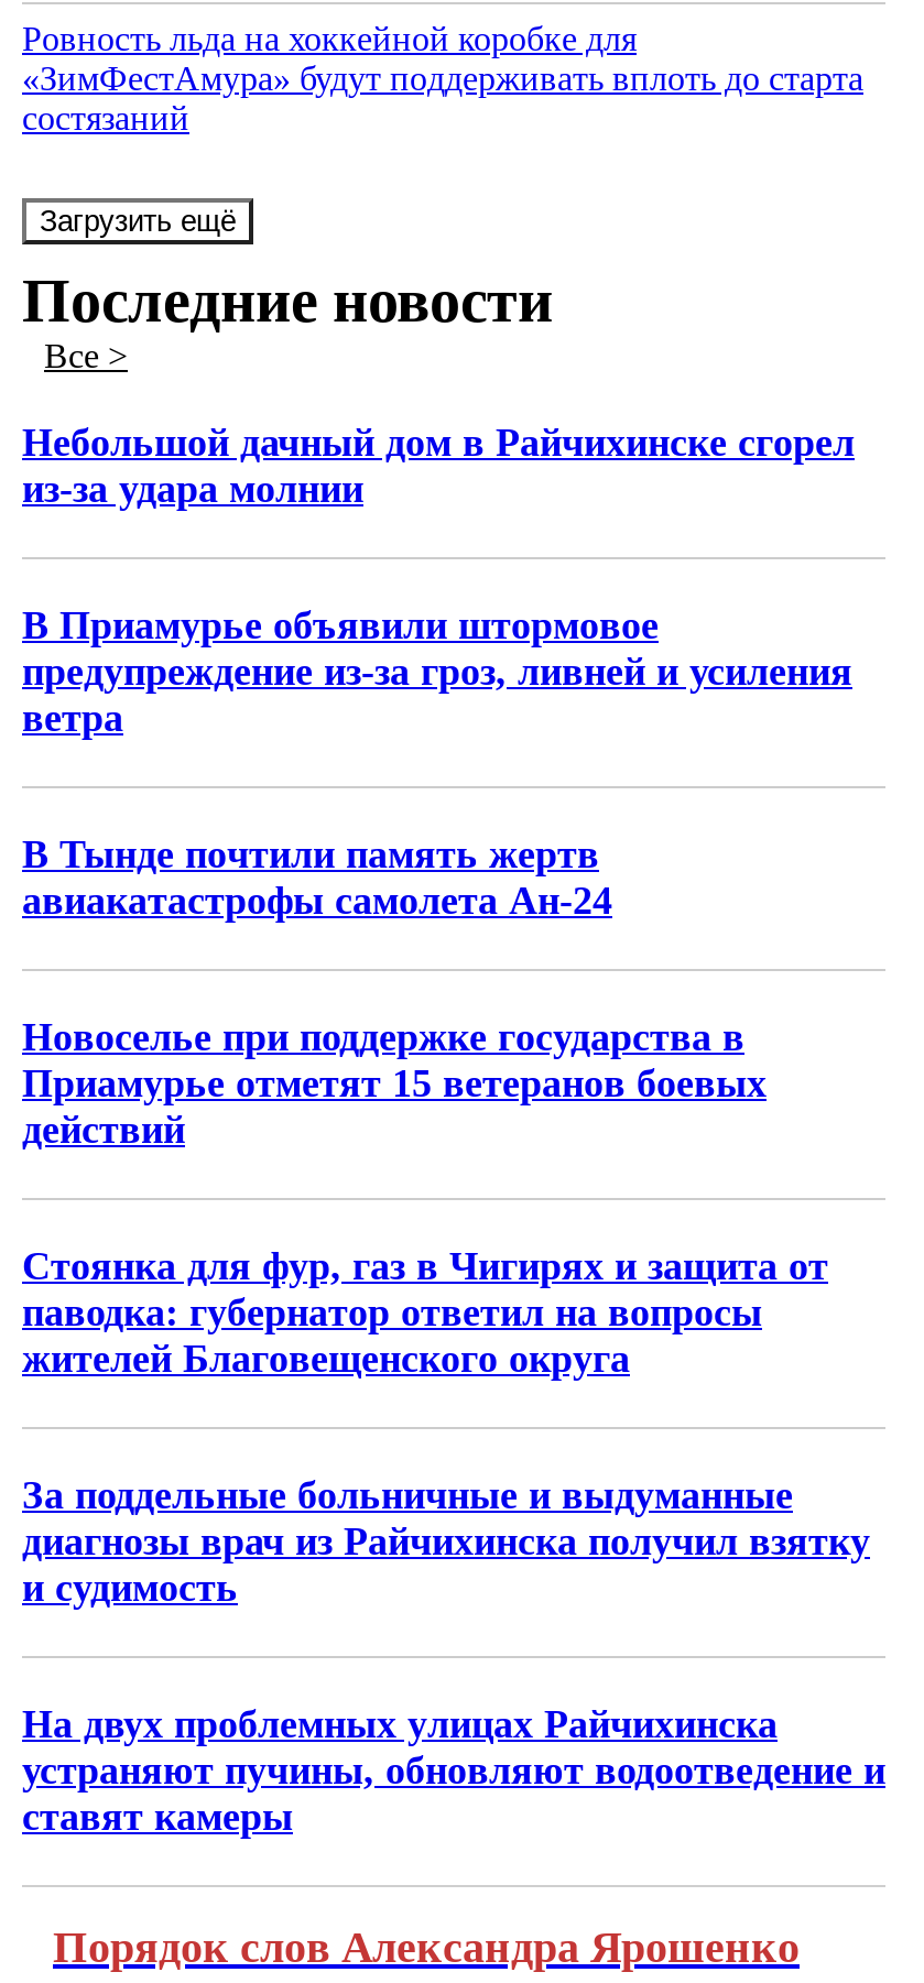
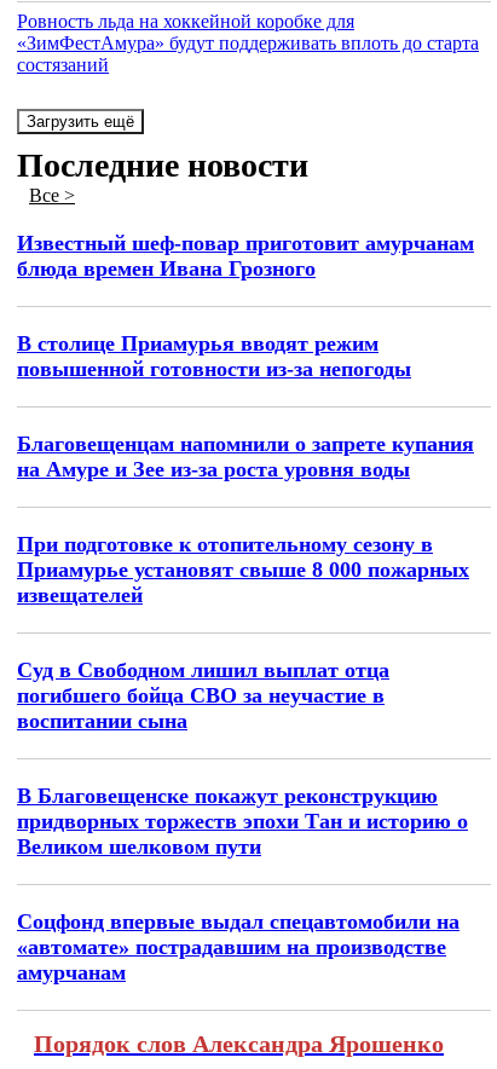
- Небольшой дачный дом в Райчихинске сгорел
- из-за удара молнии
+ Известный шеф-повар приготовит амурчанам
+ блюда времен Ивана Грозного

- В Приамурье объявили штормовое
- предупреждение из-за гроз, ливней и усиления
- ветра
+ В столице Приамурья вводят режим
+ повышенной готовности из-за непогоды

- В Тынде почтили память жертв
- авиакатастрофы самолета Ан-24
+ Благовещенцам напомнили о запрете купания
+ на Амуре и Зее из-за роста уровня воды

- Новоселье при поддержке государства в
- Приамурье отметят 15 ветеранов боевых
- действий
+ При подготовке к отопительному сезону в
+ Приамурье установят свыше 8 000 пожарных
+ извещателей

- Стоянка для фур, газ в Чигирях и защита от
- паводка: губернатор ответил на вопросы
- жителей Благовещенского округа
+ Суд в Свободном лишил выплат отца
+ погибшего бойца СВО за неучастие в
+ воспитании сына

- За поддельные больничные и выдуманные
- диагнозы врач из Райчихинска получил взятку
- и судимость
+ В Благовещенске покажут реконструкцию
+ придворных торжеств эпохи Тан и историю о
+ Великом шелковом пути

- На двух проблемных улицах Райчихинска
- устраняют пучины, обновляют водоотведение и
- ставят камеры
+ Соцфонд впервые выдал спецавтомобили на
+ «автомате» пострадавшим на производстве
+ амурчанам
